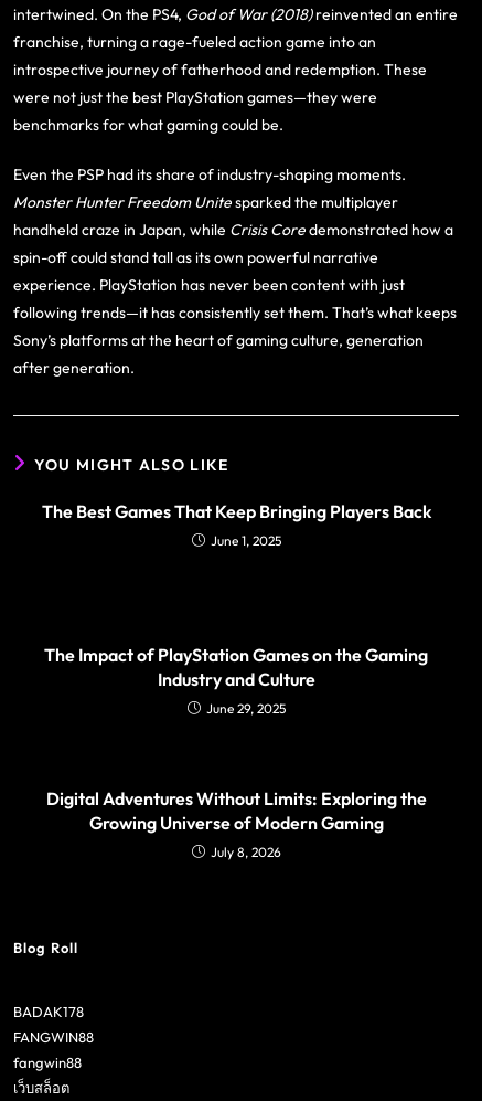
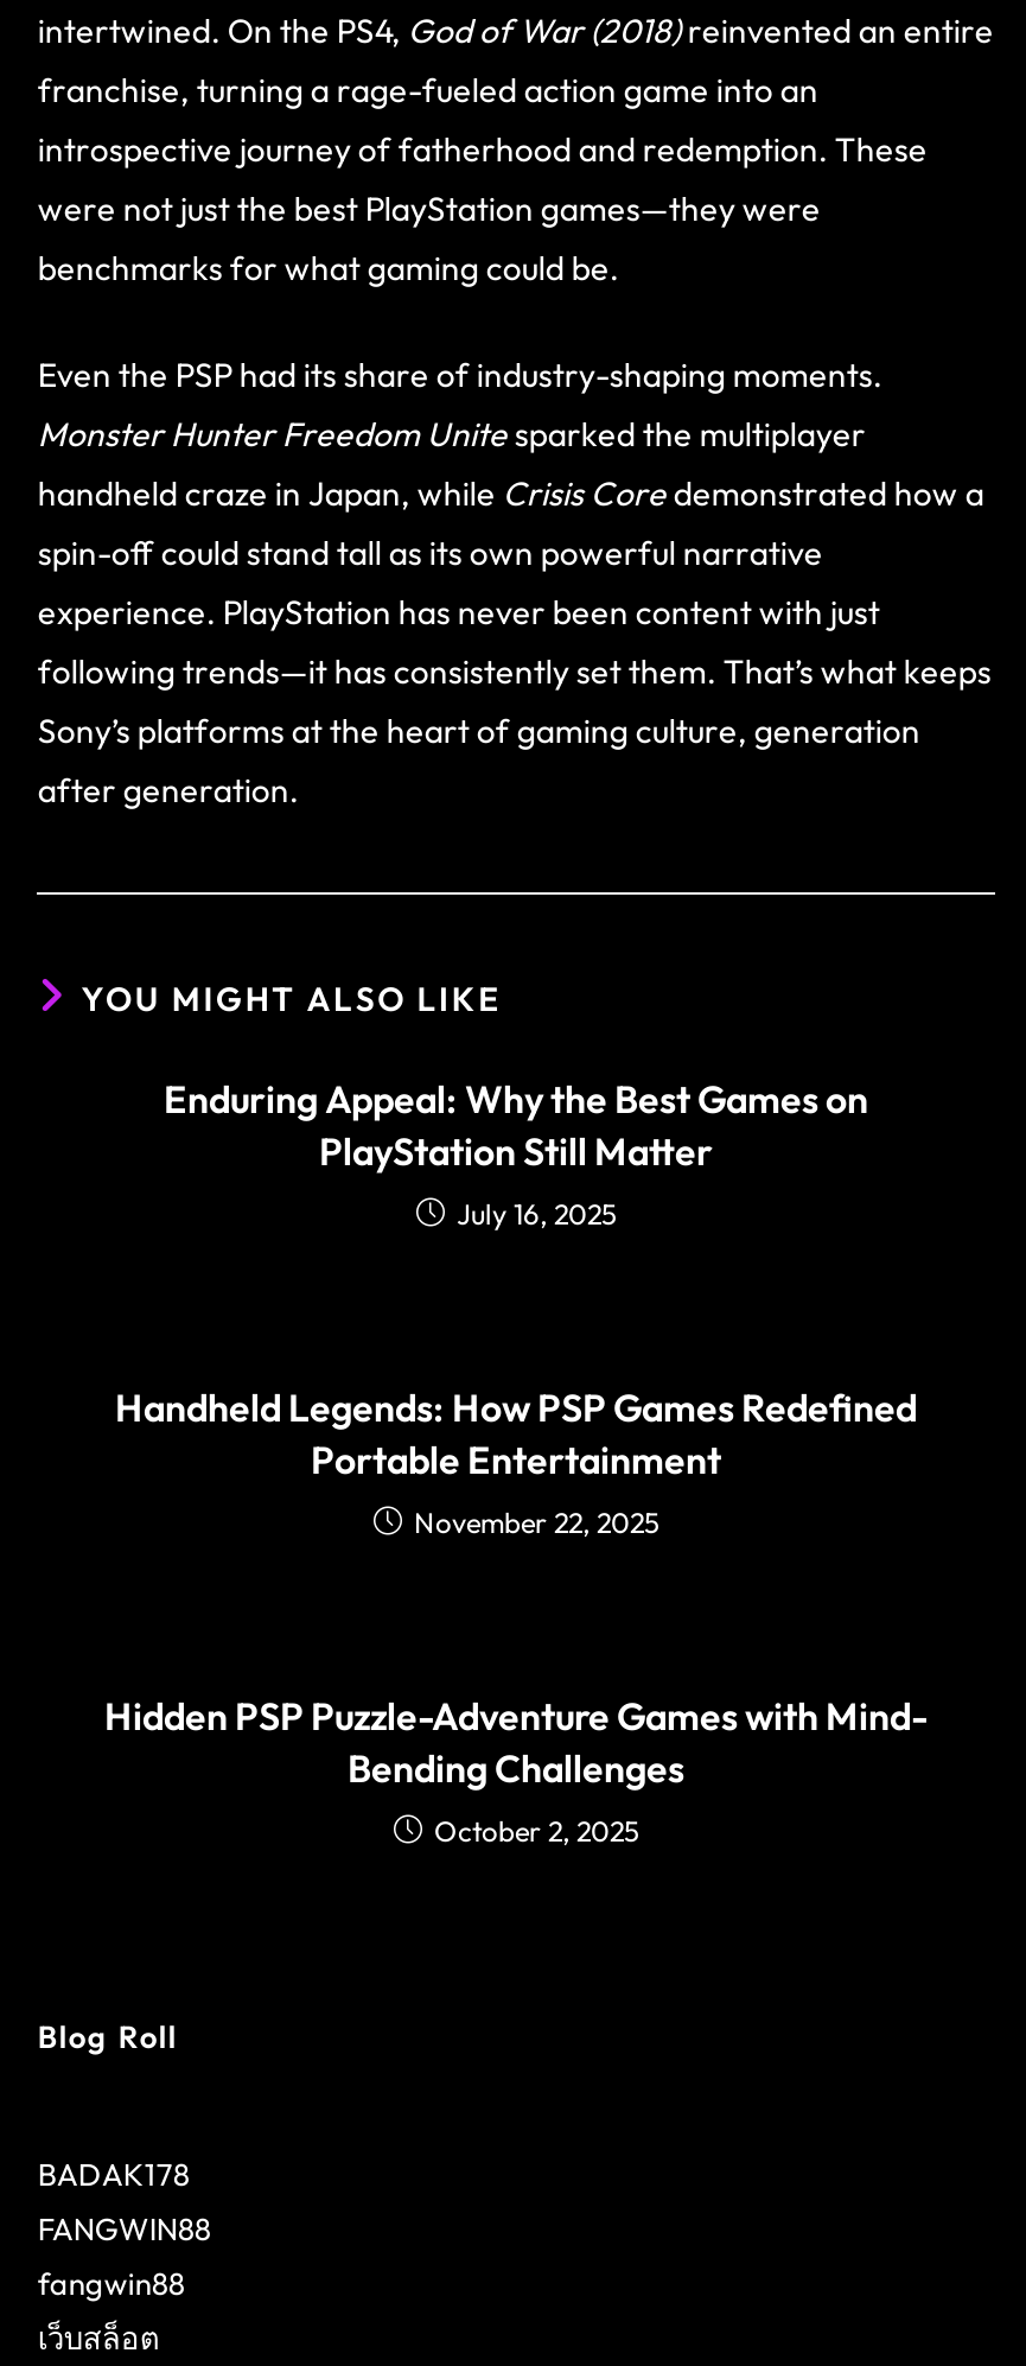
- The Best Games That Keep Bringing Players Back
- June 1, 2025
+ Enduring Appeal: Why the Best Games on
+ PlayStation Still Matter
+ July 16, 2025

- The Impact of PlayStation Games on the Gaming
- Industry and Culture
- June 29, 2025
+ Handheld Legends: How PSP Games Redefined
+ Portable Entertainment
+ November 22, 2025

- Digital Adventures Without Limits: Exploring the
- Growing Universe of Modern Gaming
- July 8, 2026
+ Hidden PSP Puzzle-Adventure Games with Mind-
+ Bending Challenges
+ October 2, 2025
